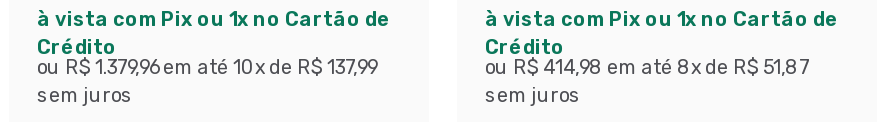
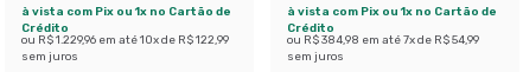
- ou R$ 1.379,96 em até 10 x de R$ 137,99
+ ou R$ 1.229,96 em até 10 x de R$ 122,99

- ou R$ 414,98 em até 8 x de R$ 51,87
+ ou R$ 384,98 em até 7 x de R$ 54,99
